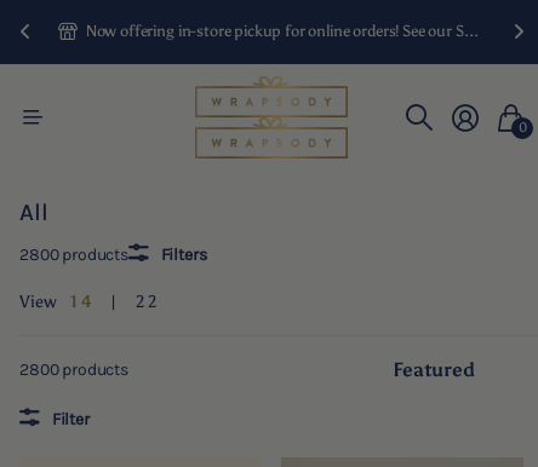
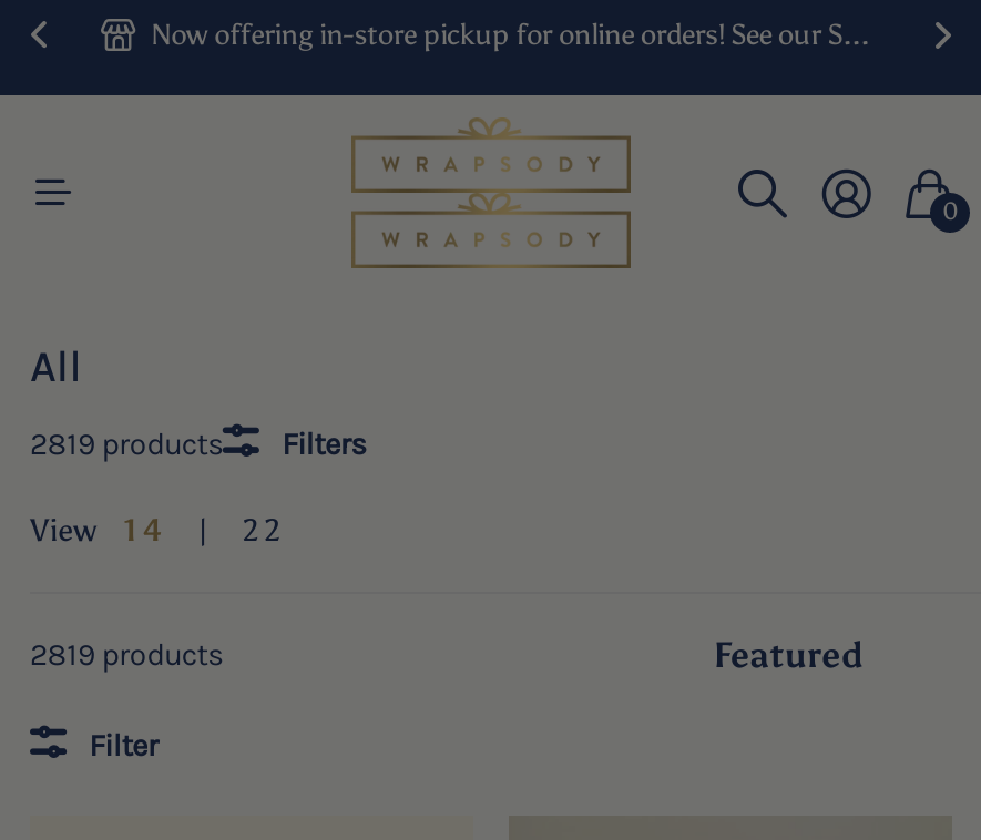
- 2800 products Filters
+ 2819 products Filters

- 2800 products
+ 2819 products
